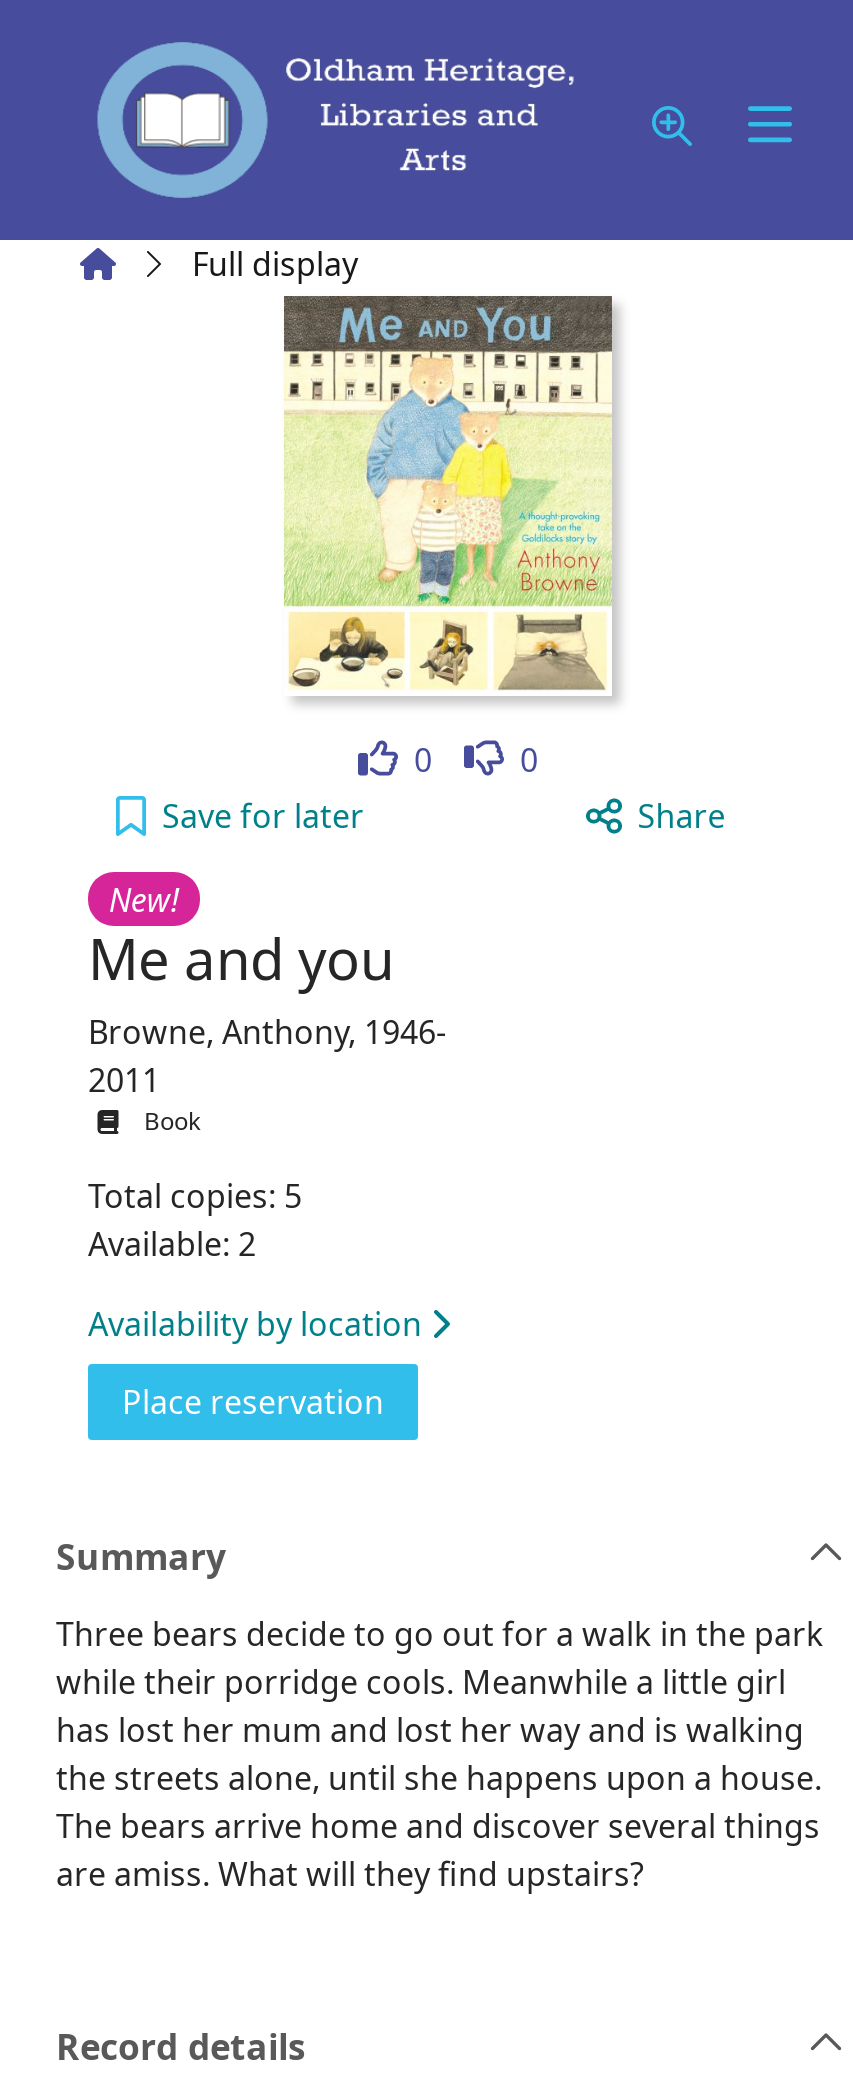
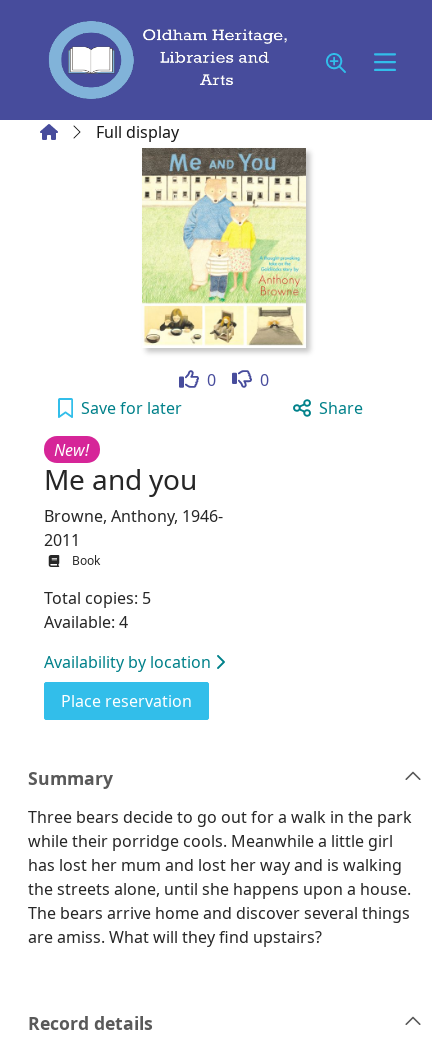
- Available: 2
+ Available: 4
